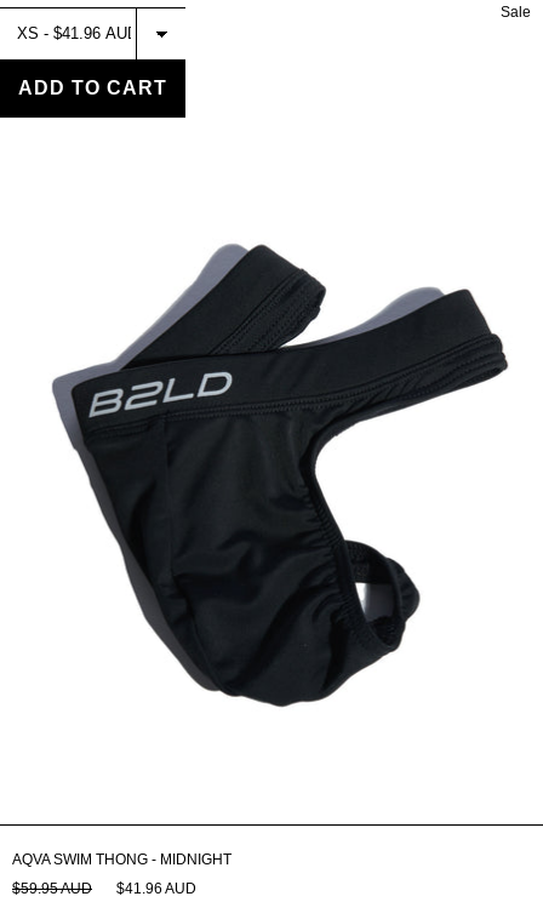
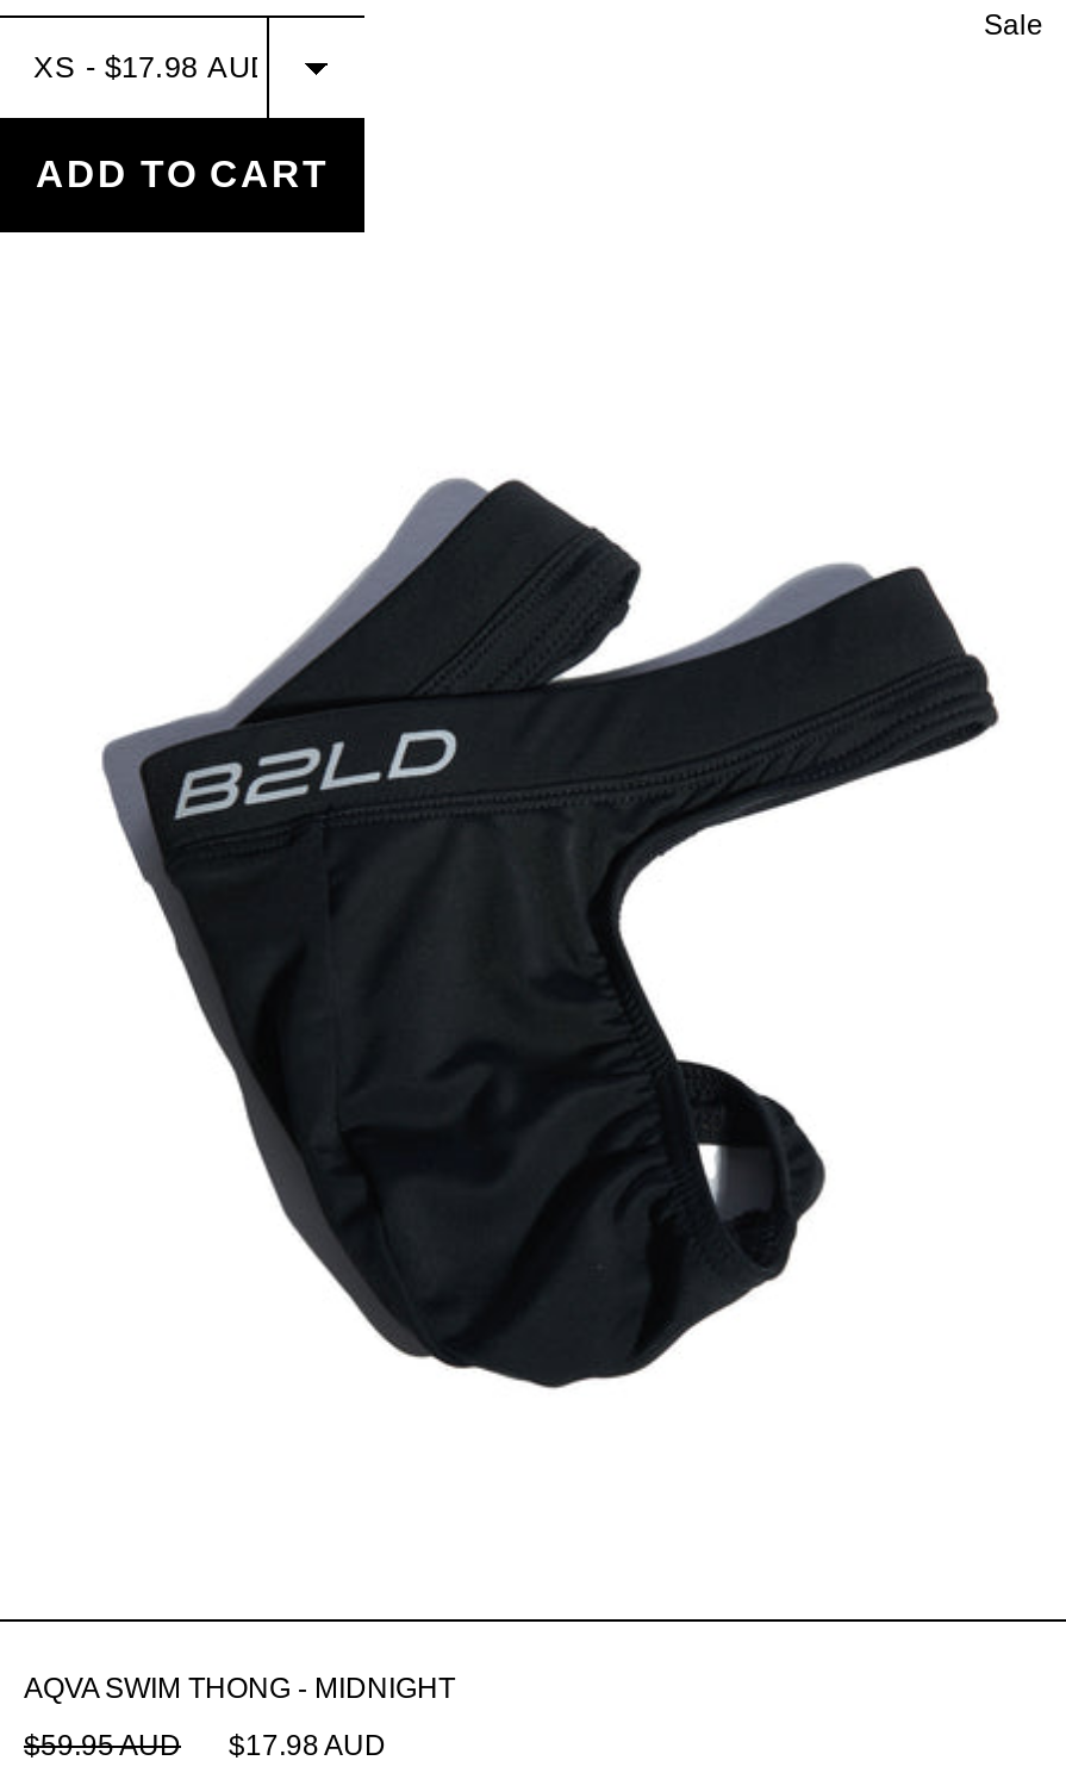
- $59.95 AUD $41.96 AUD
+ $59.95 AUD $17.98 AUD
